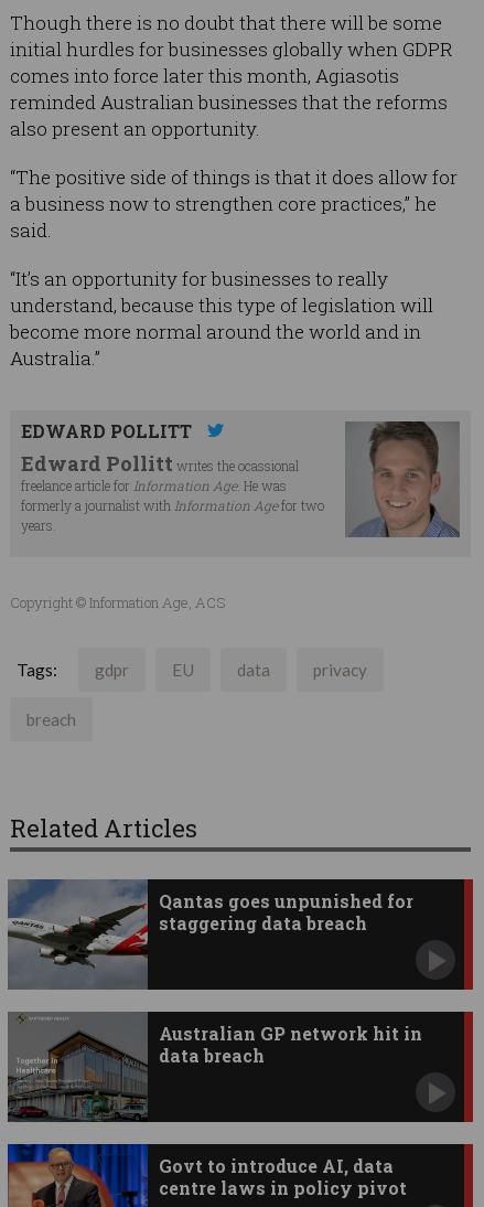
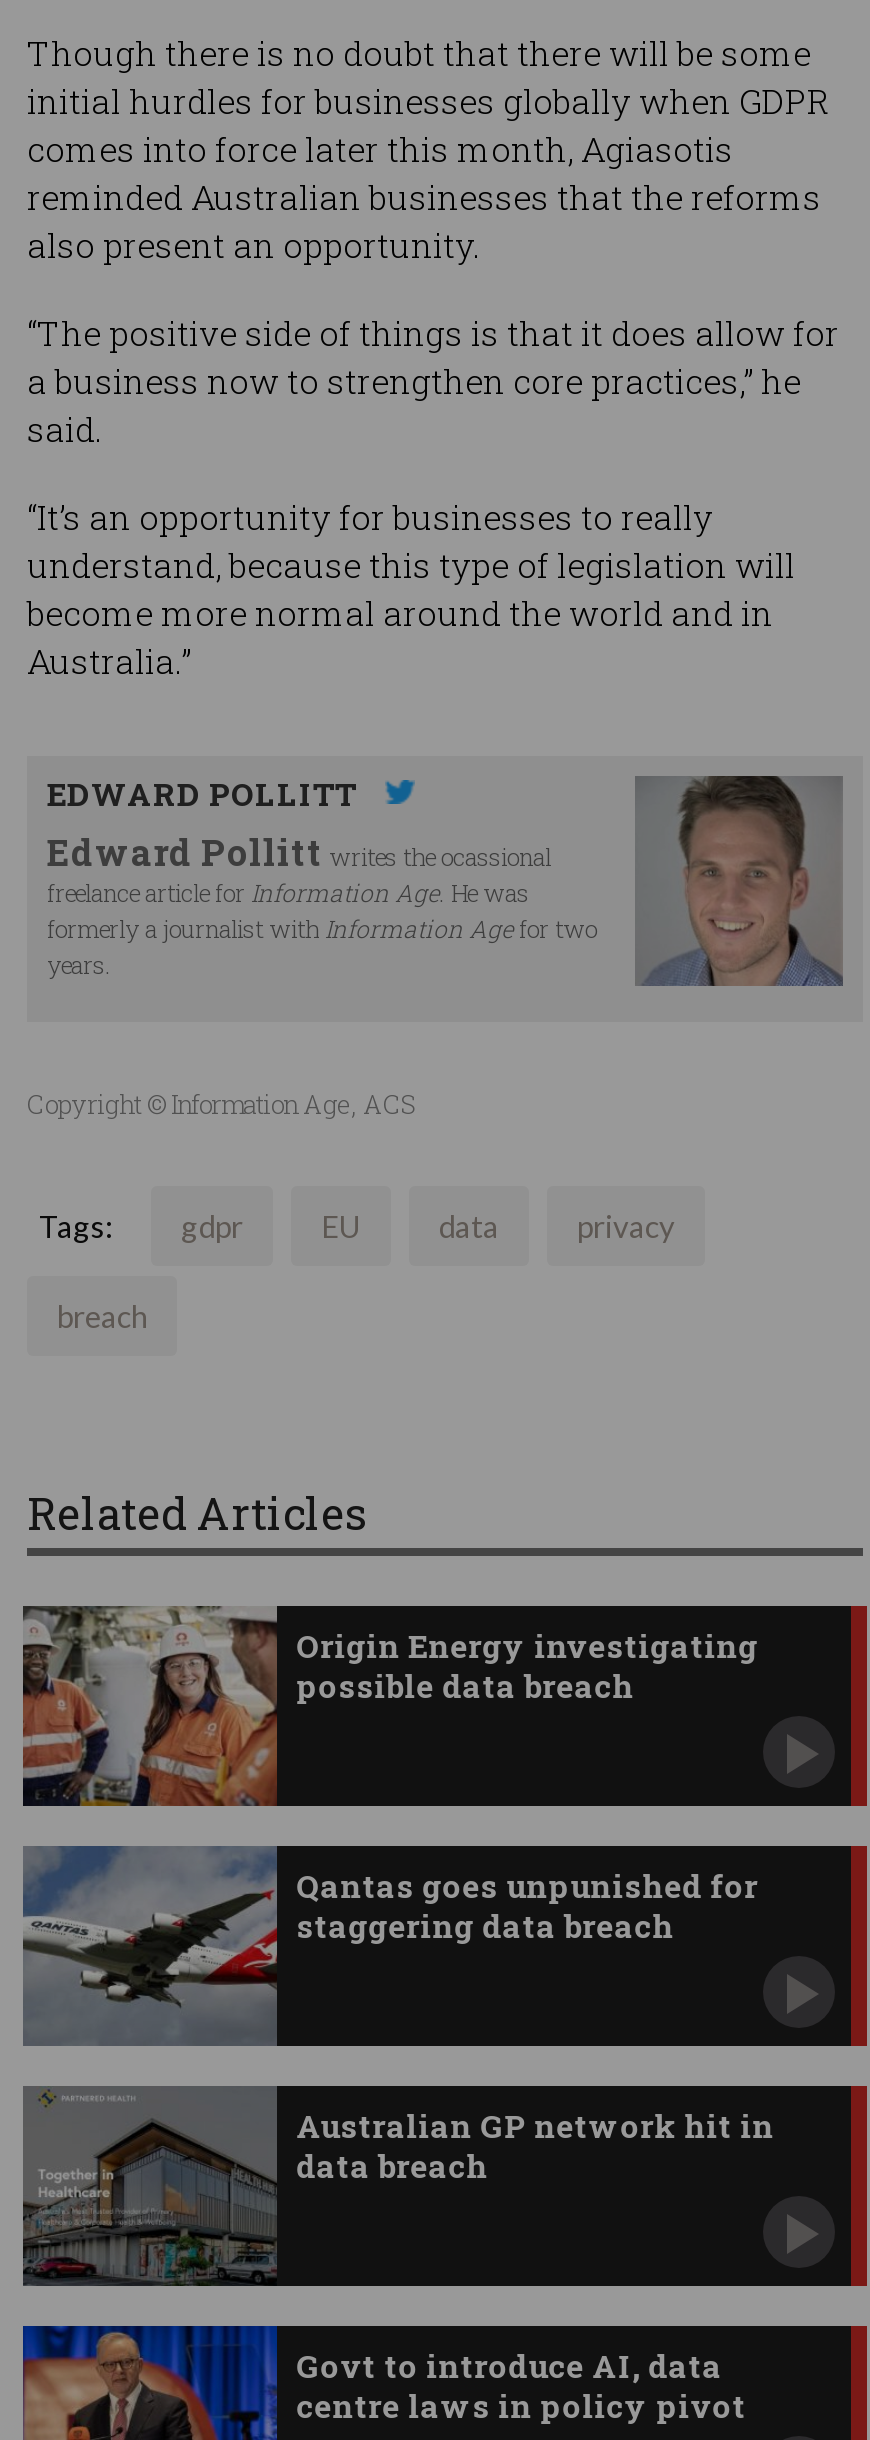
+ [image]
+ Origin Energy investigating
+ possible data breach
